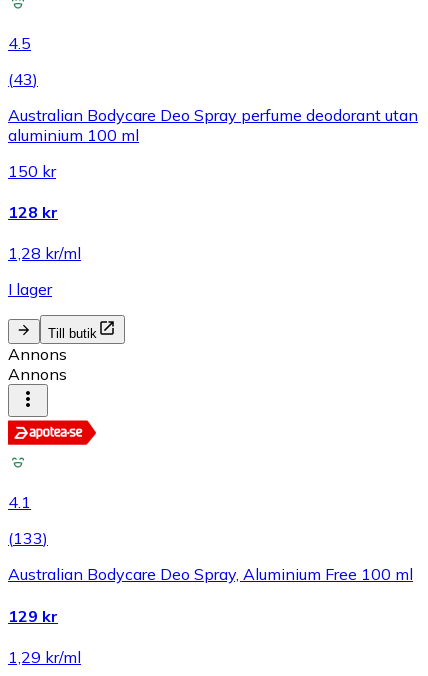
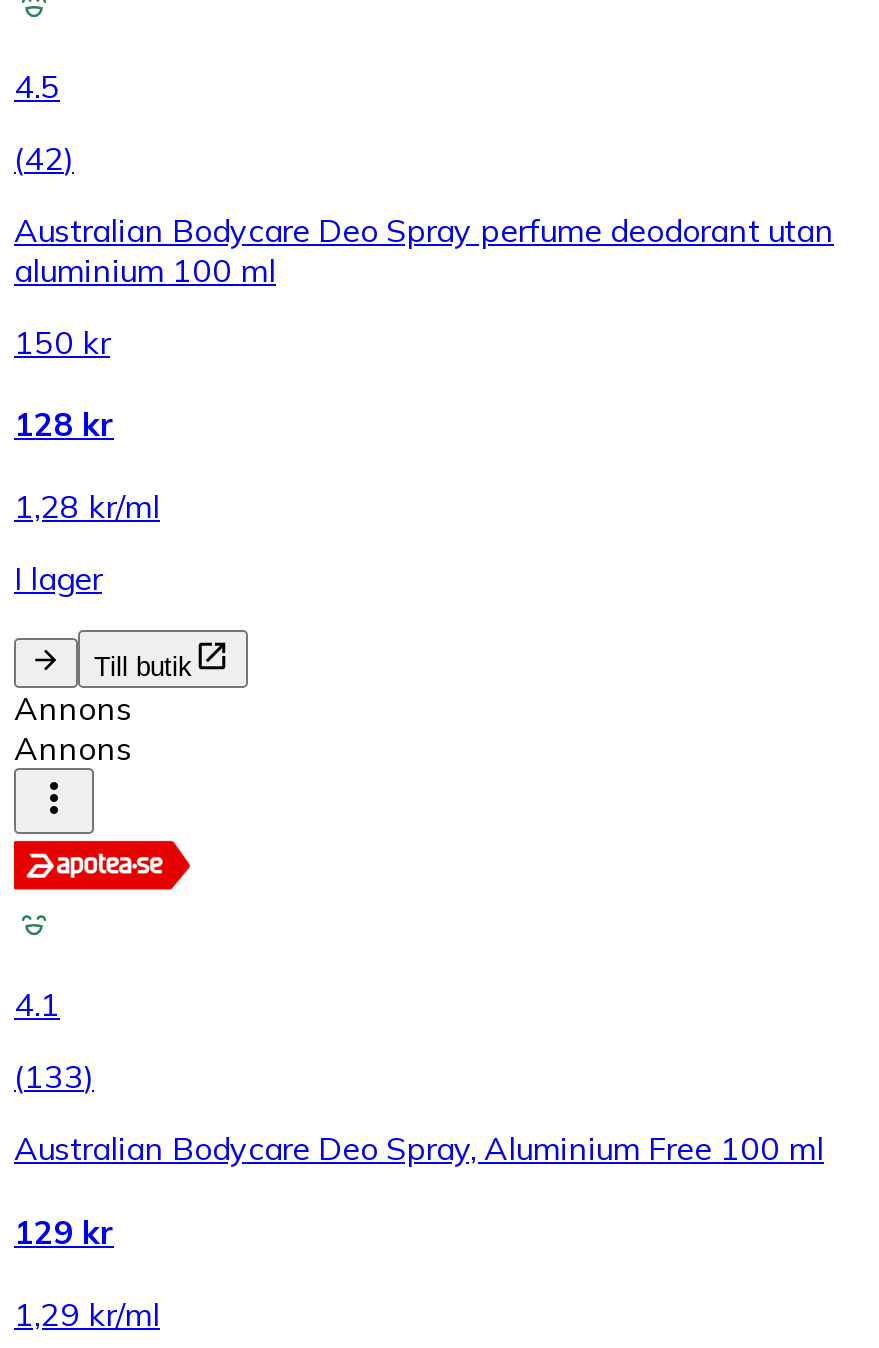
- (43)
+ (42)
